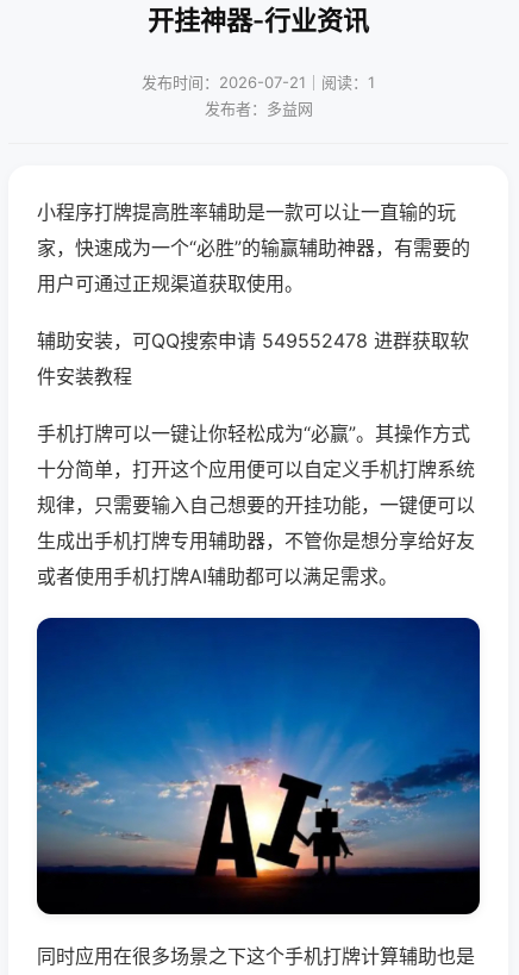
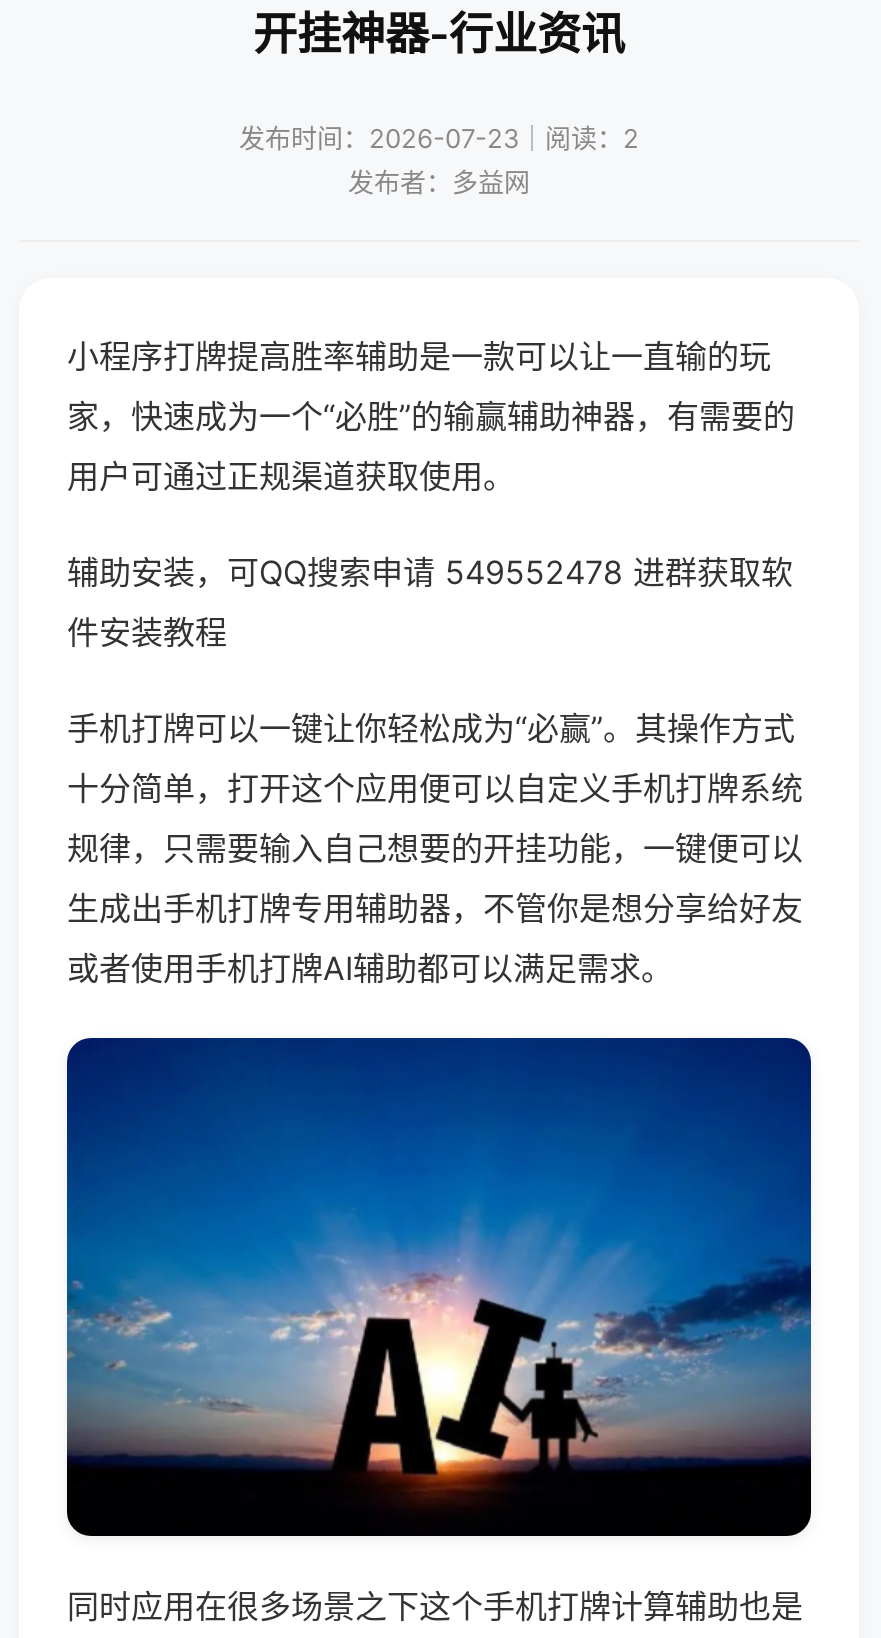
- 发布时间：2026-07-21｜阅读：1
+ 发布时间：2026-07-23｜阅读：2
